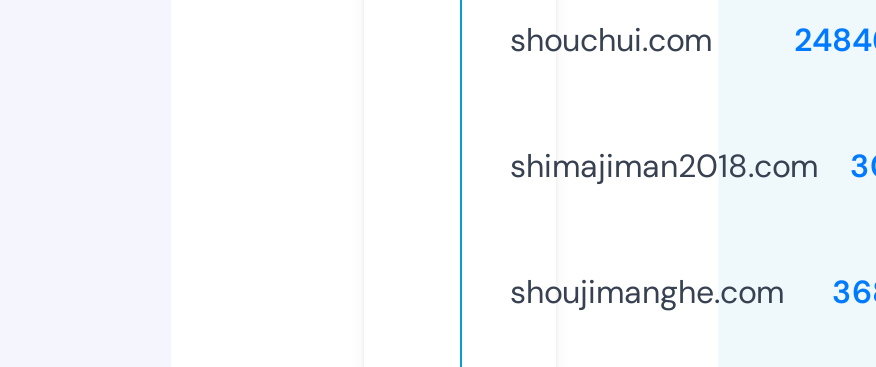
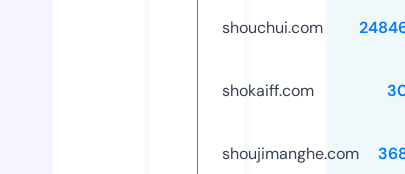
- shimajiman2018.com
+ shokaiff.com
